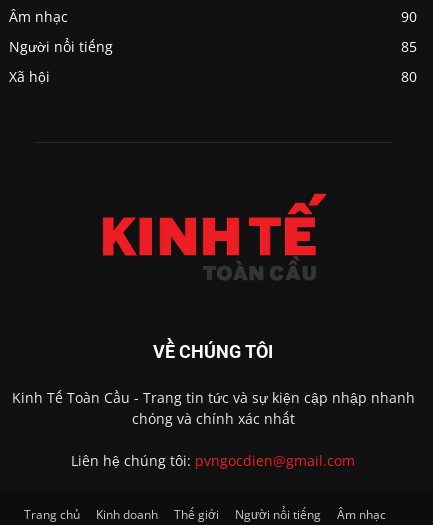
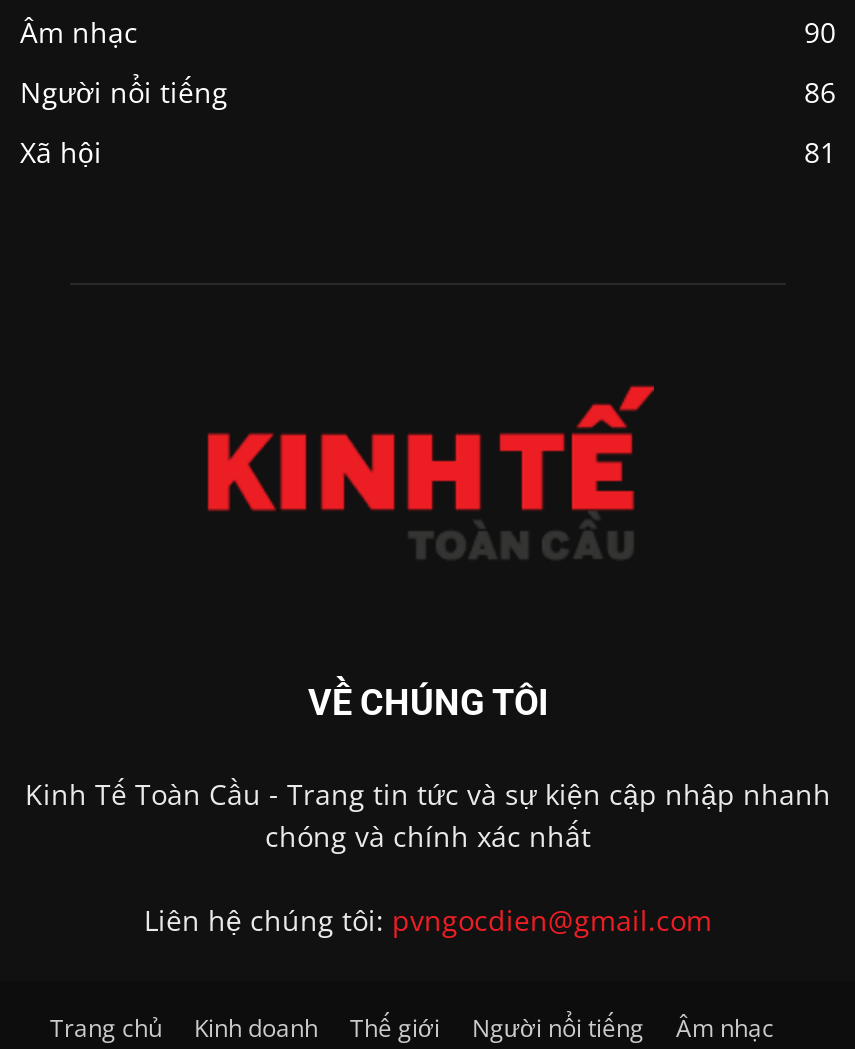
- 85
+ 86

- 80
+ 81
